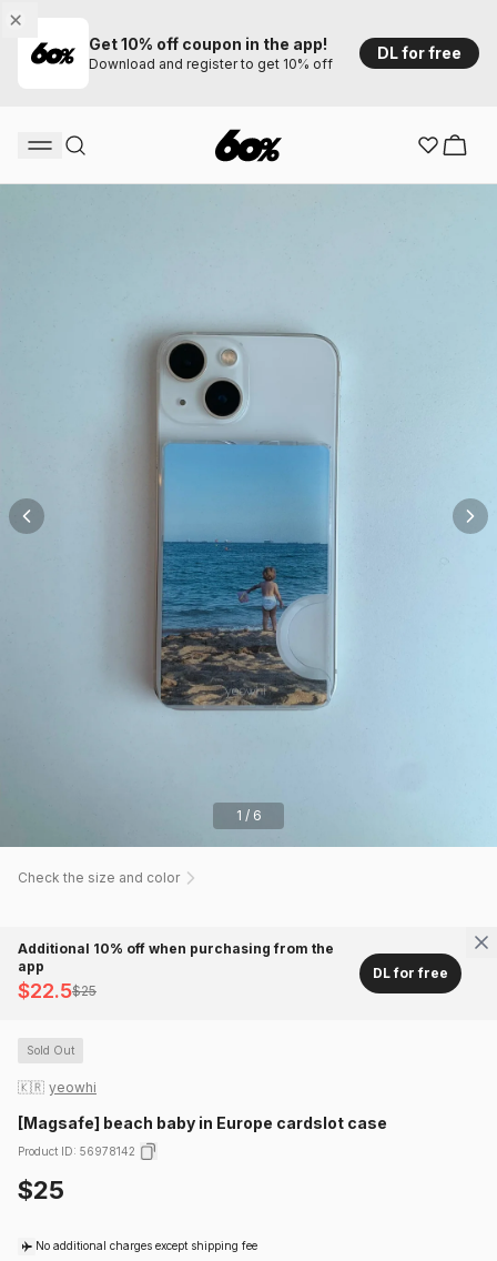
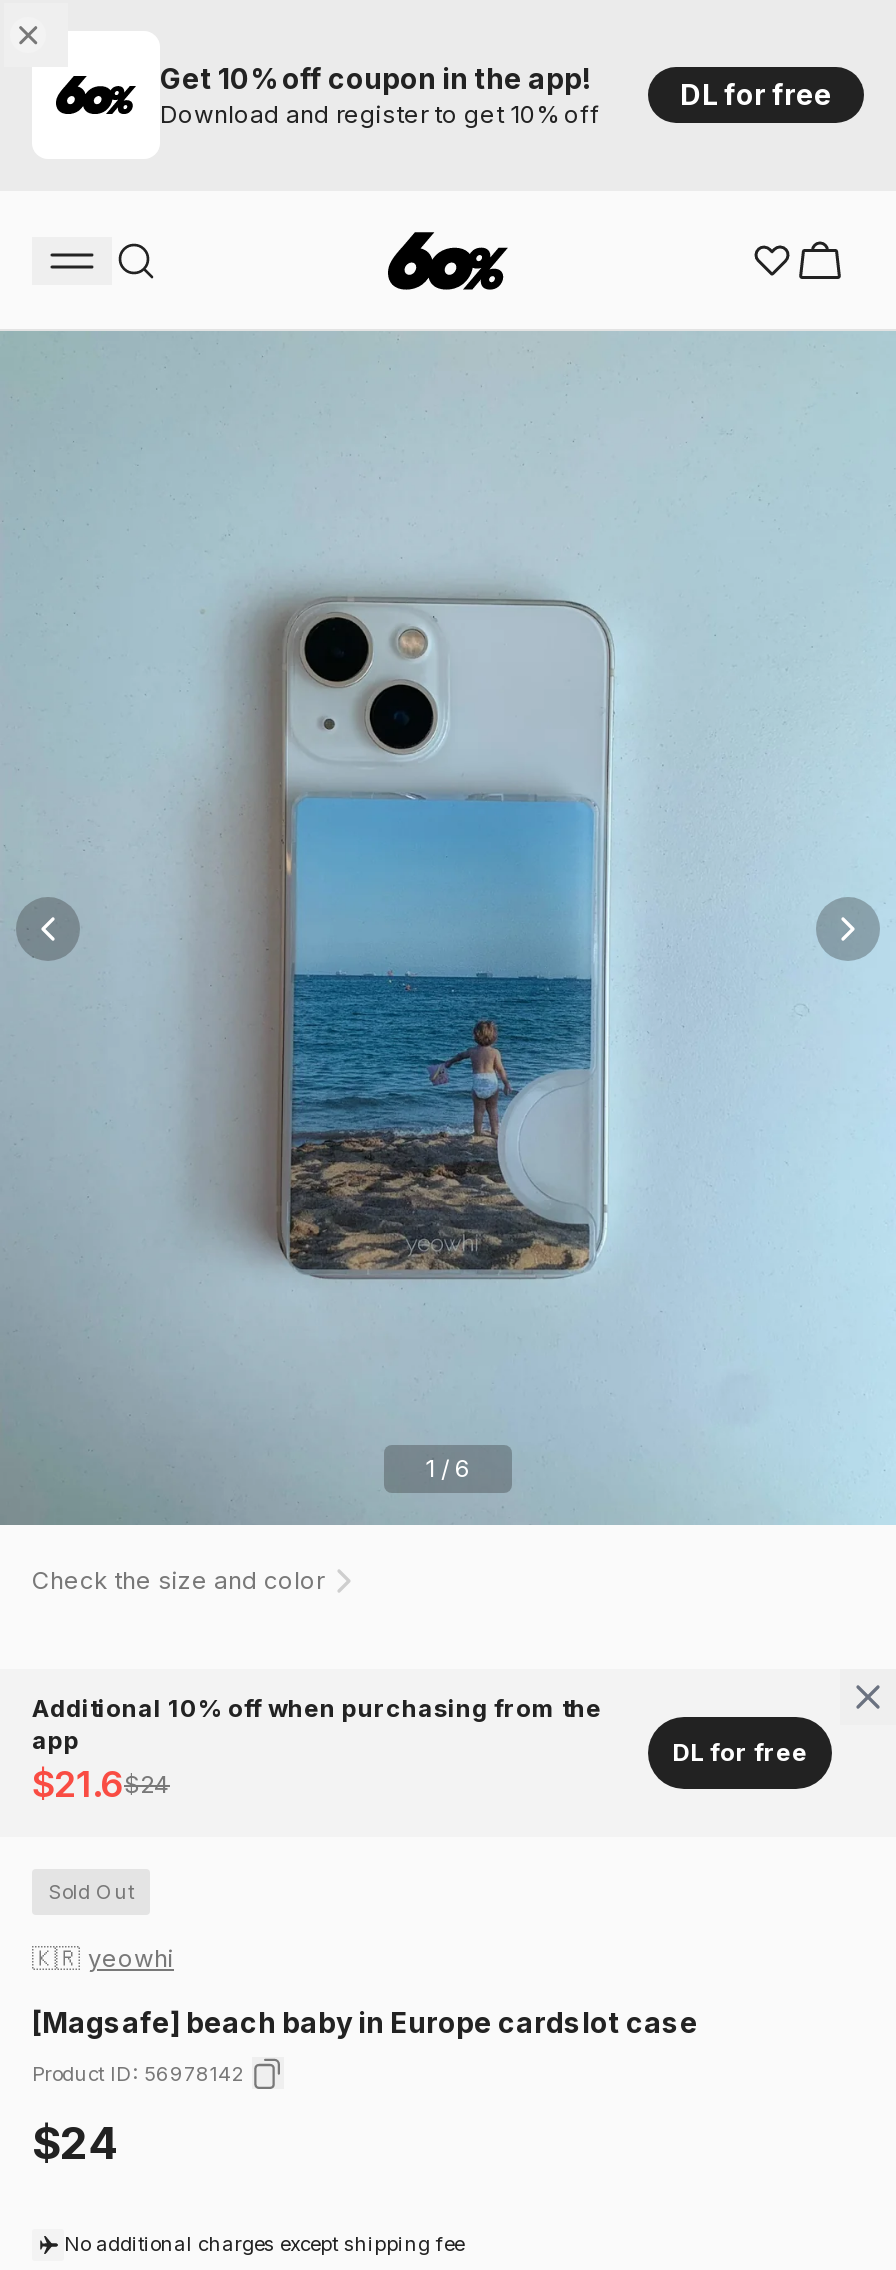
- $22.5$25
+ $21.6$24

- $25
+ $24
